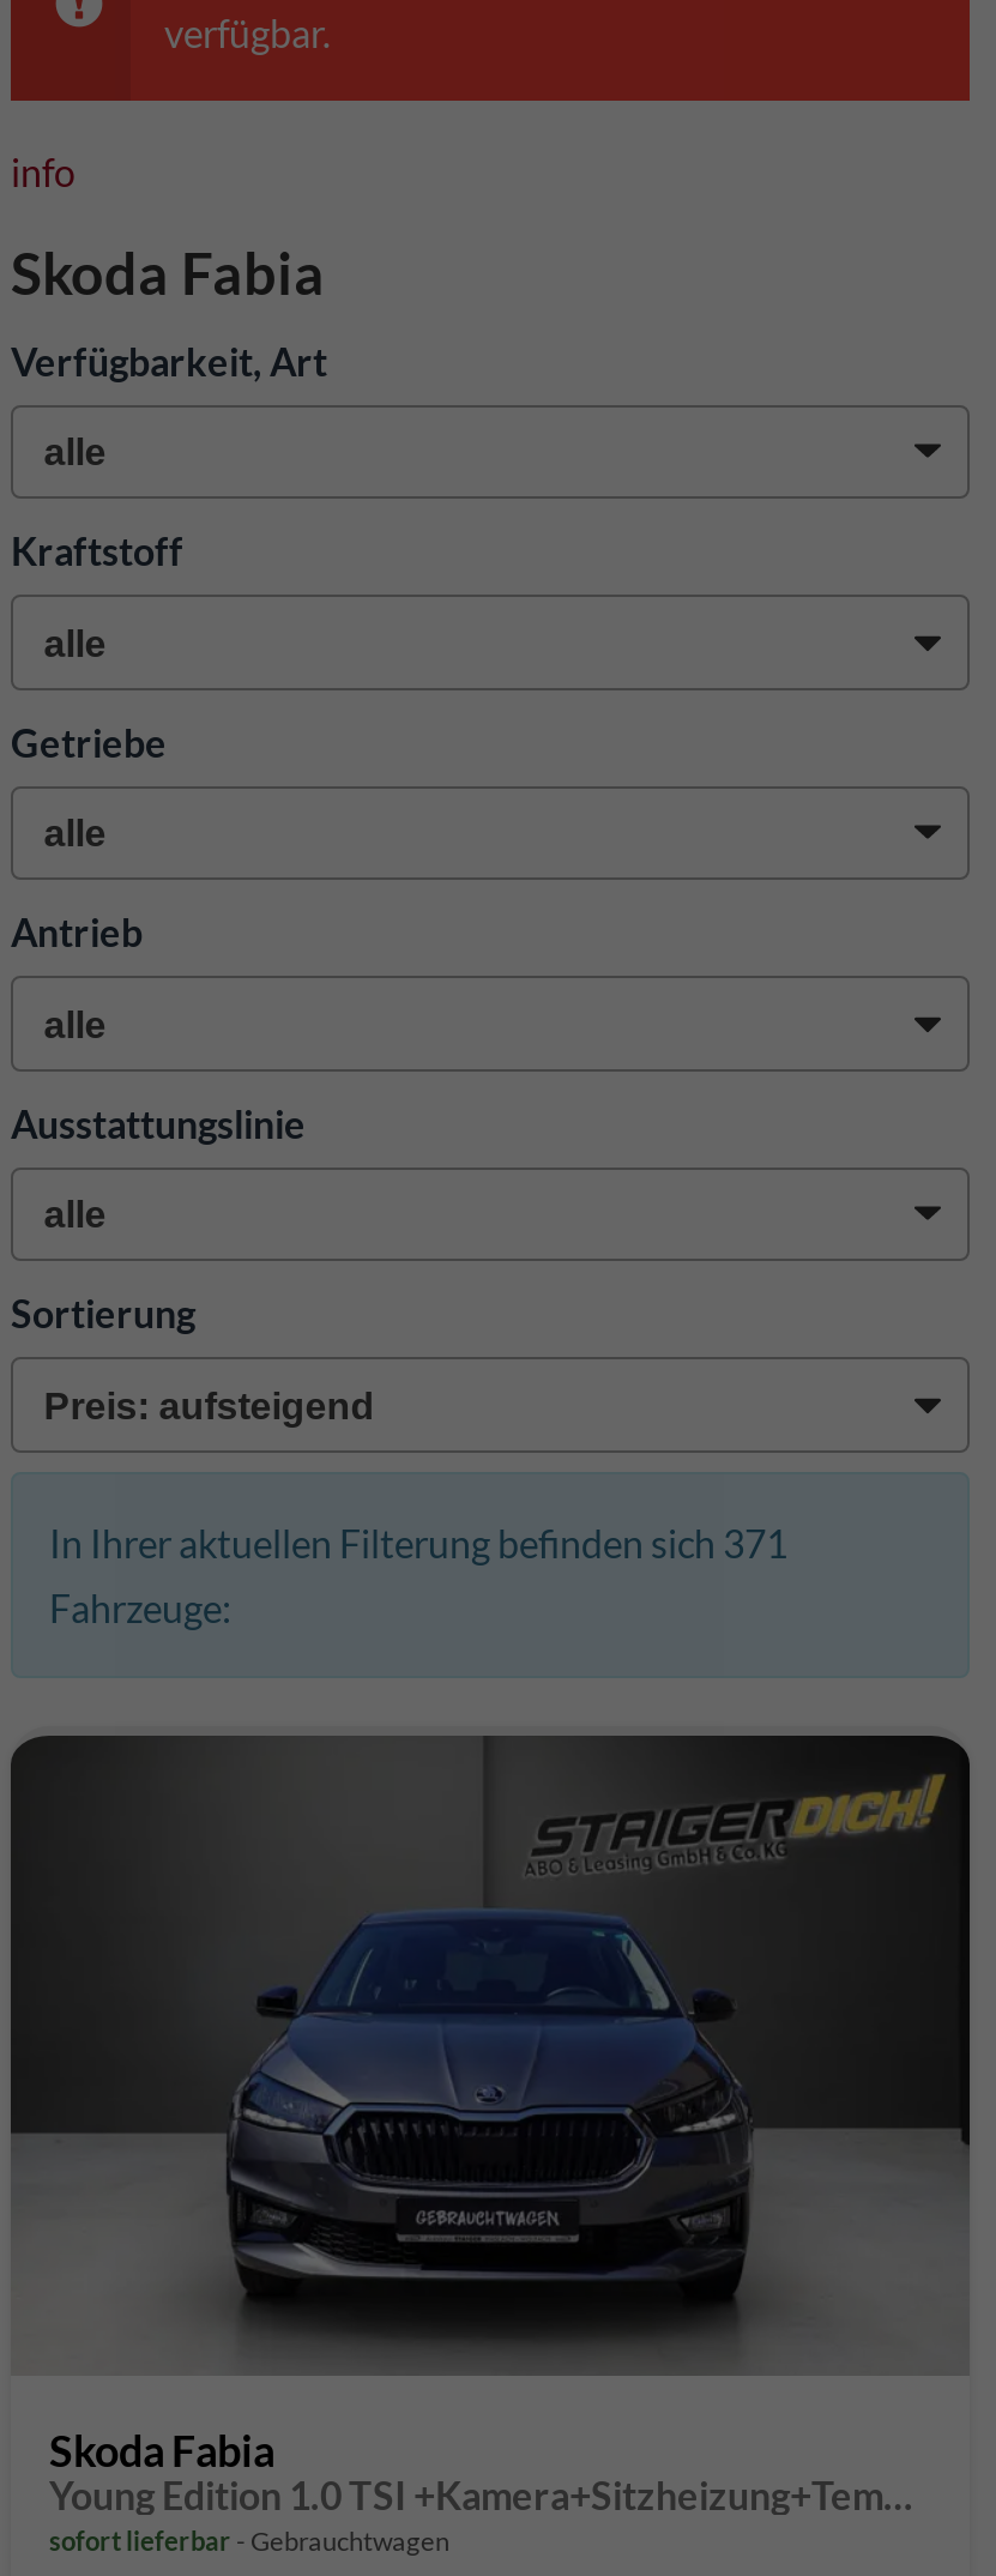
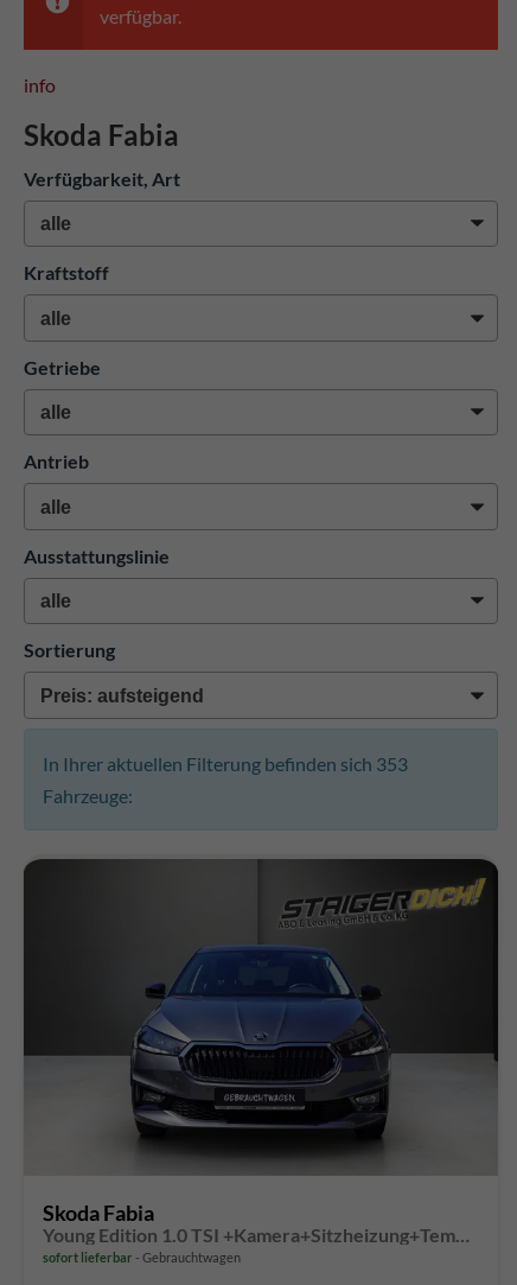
- In Ihrer aktuellen Filterung befinden sich 371
+ In Ihrer aktuellen Filterung befinden sich 353
